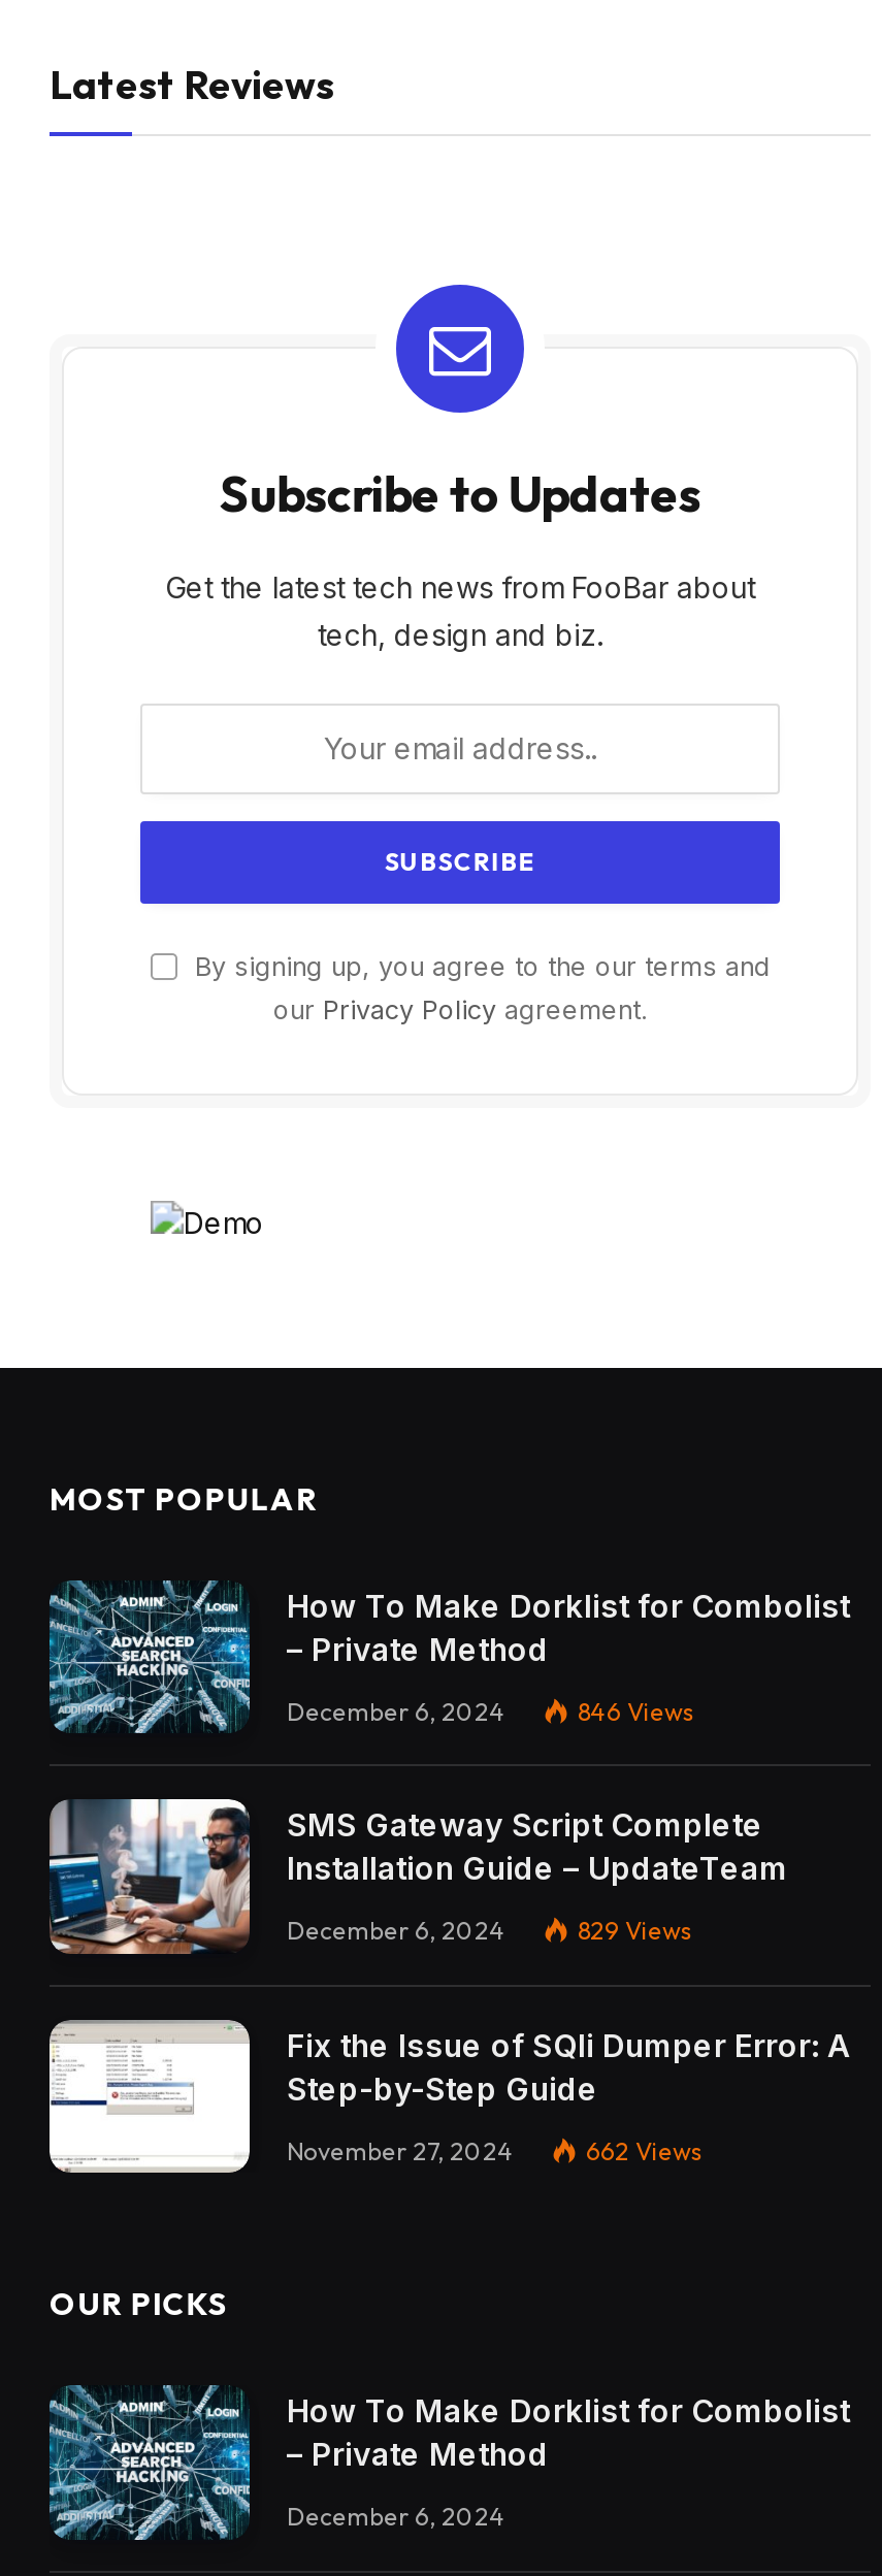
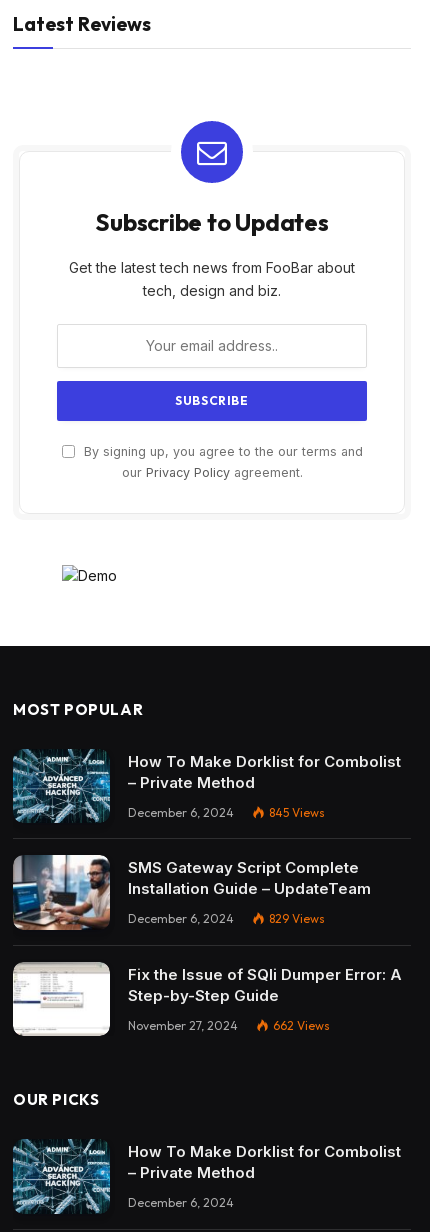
- 846 Views
+ 845 Views
